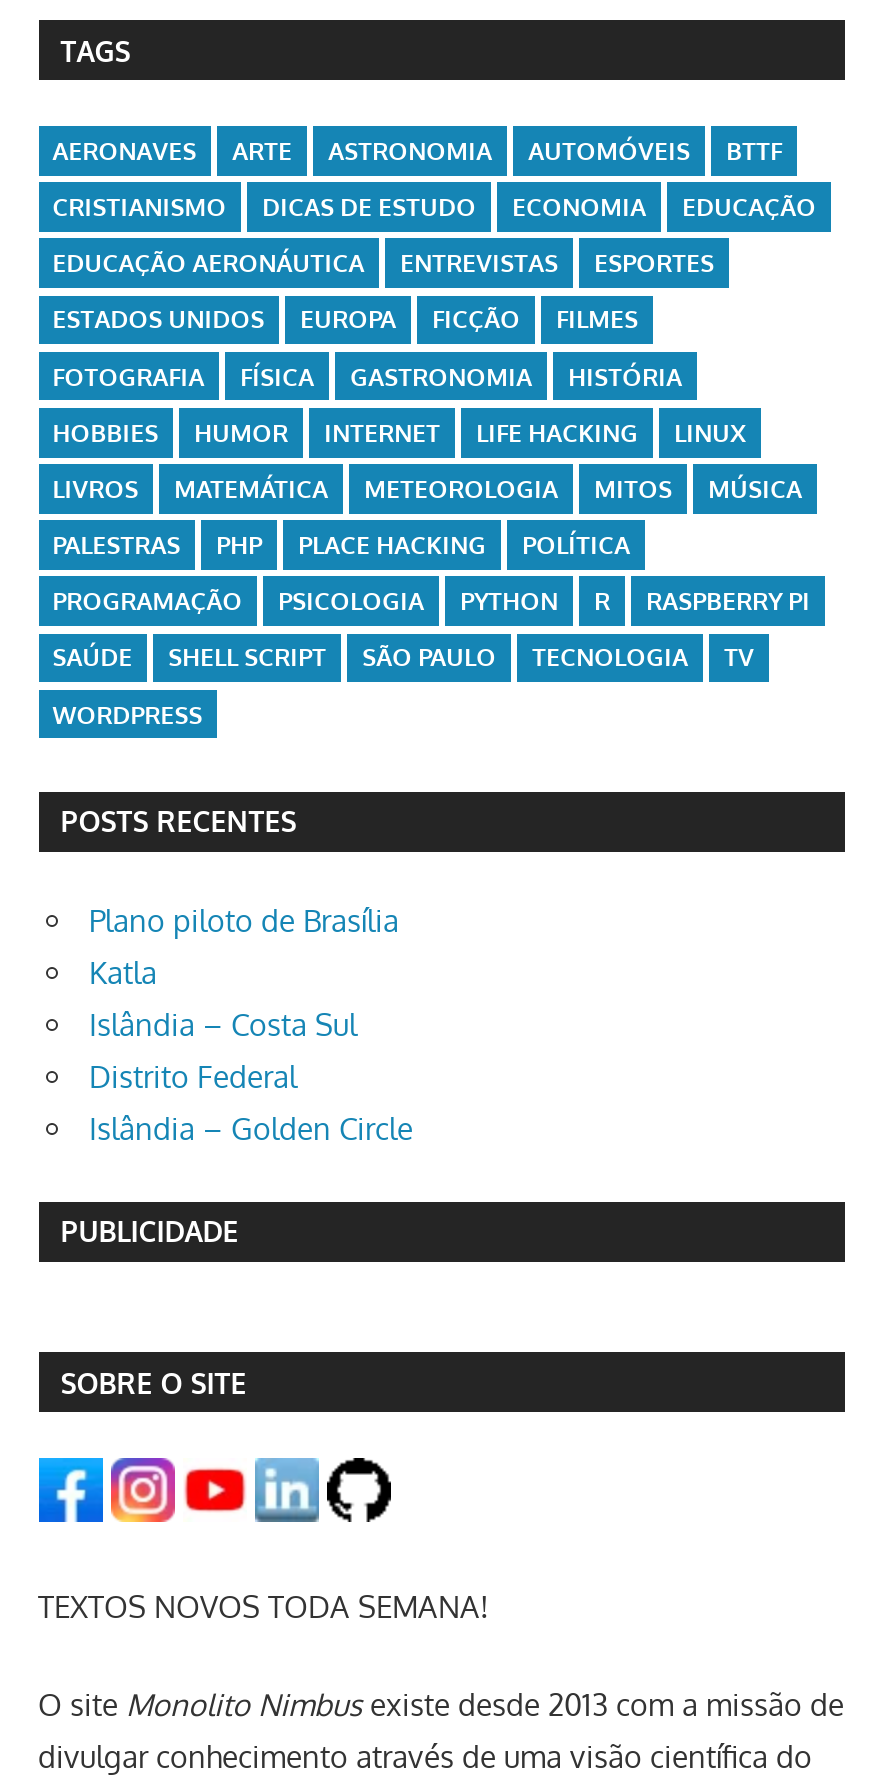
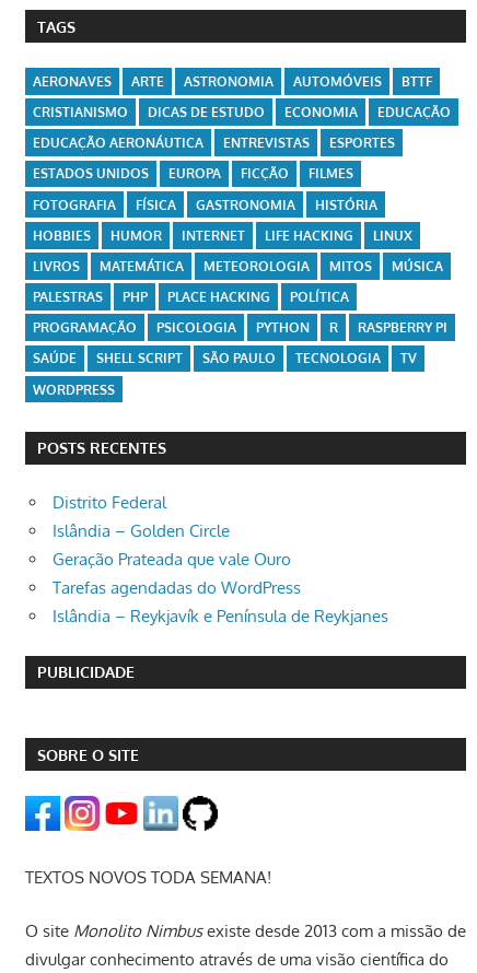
- Plano piloto de Brasília
- Katla
- Islândia – Costa Sul

moved up: Distrito Federal | Islândia – Golden Circle

+ Geração Prateada que vale Ouro
+ Tarefas agendadas do WordPress
+ Islândia – Reykjavík e Península de Reykjanes
